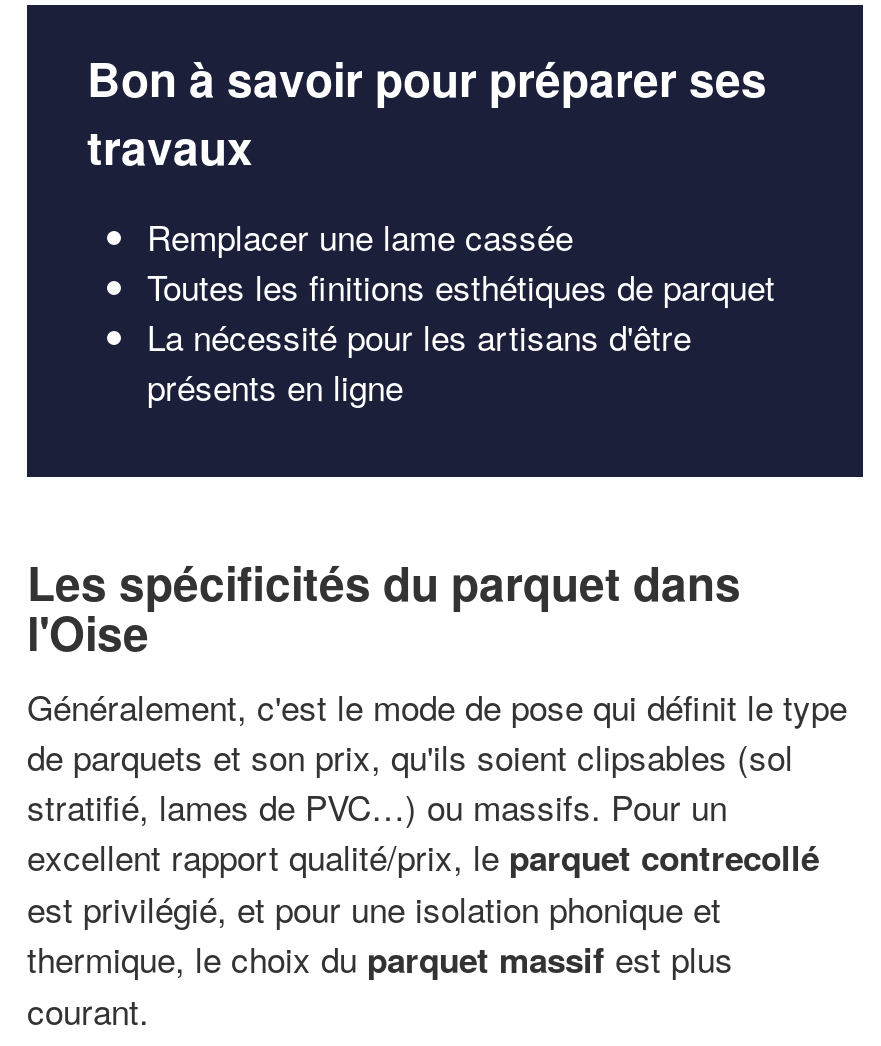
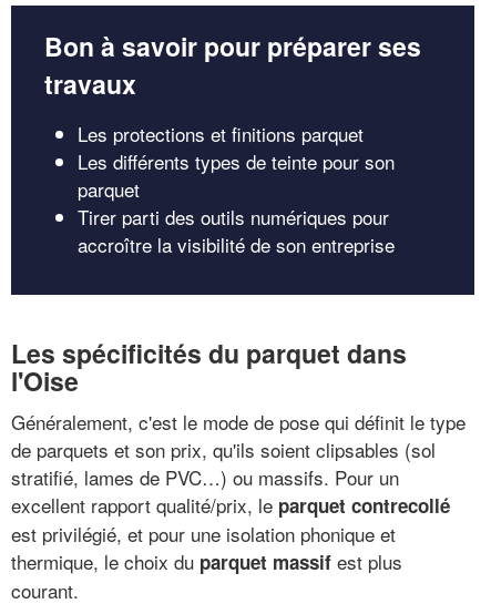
- Remplacer une lame cassée
- Toutes les finitions esthétiques de parquet
- La nécessité pour les artisans d'être
- présents en ligne
+ Les protections et finitions parquet
+ Les différents types de teinte pour son
+ parquet
+ Tirer parti des outils numériques pour
+ accroître la visibilité de son entreprise
